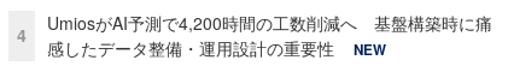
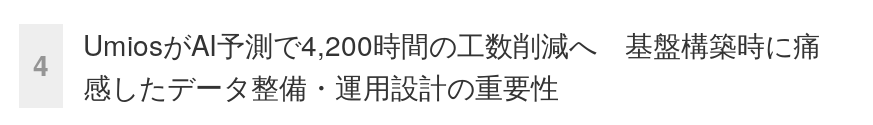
- NEW
